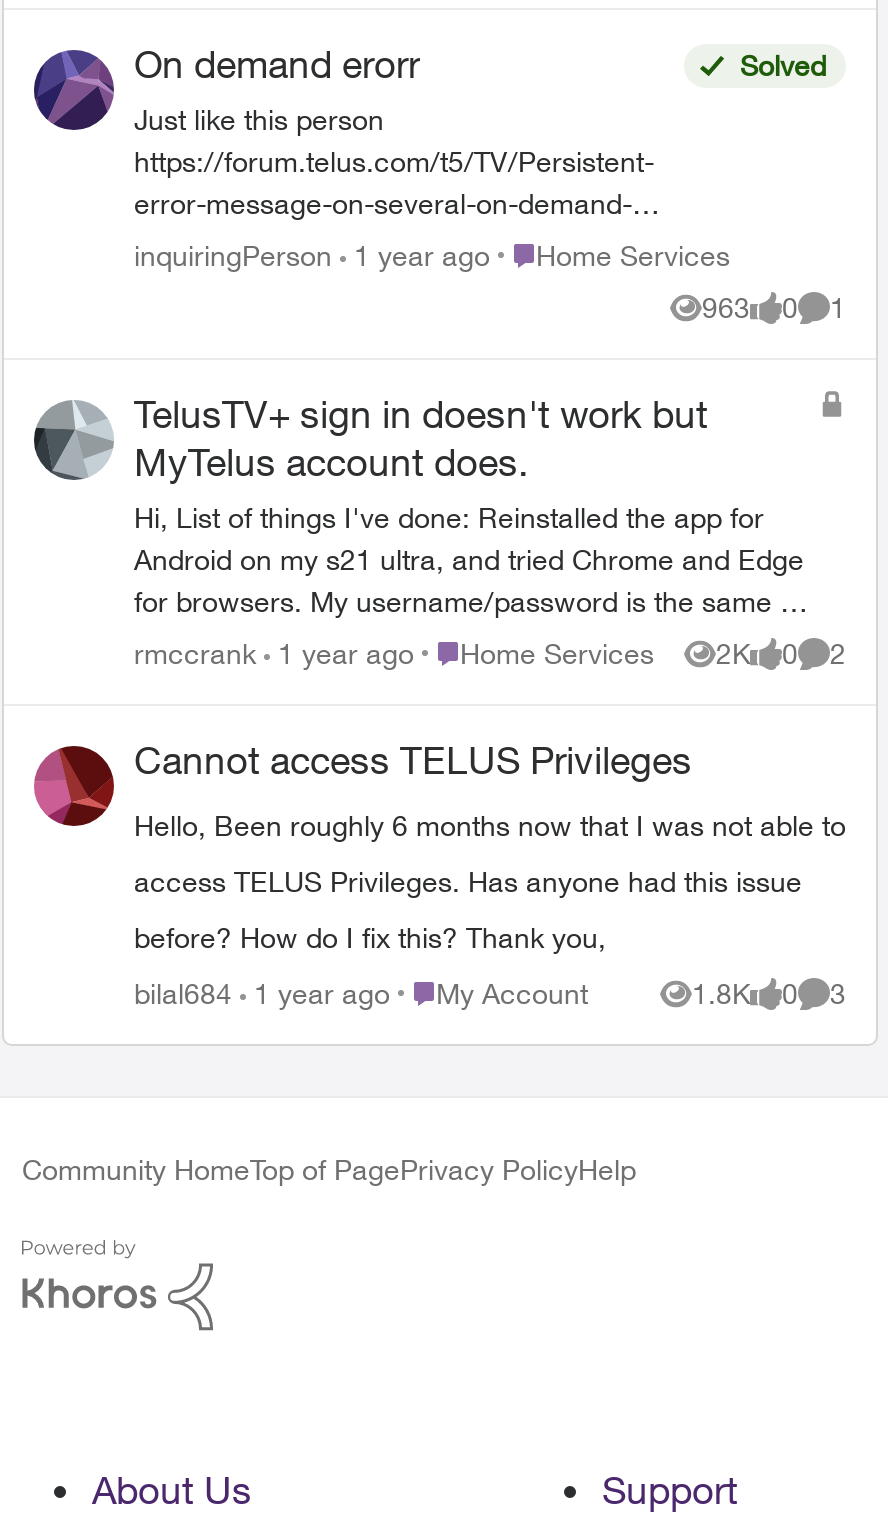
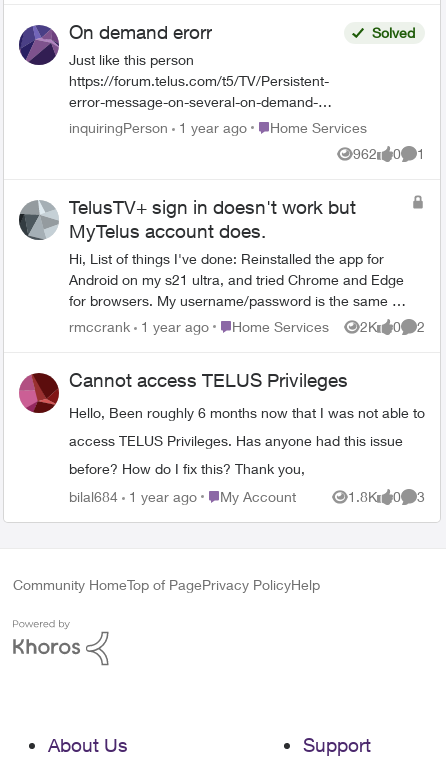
- 963
+ 962
